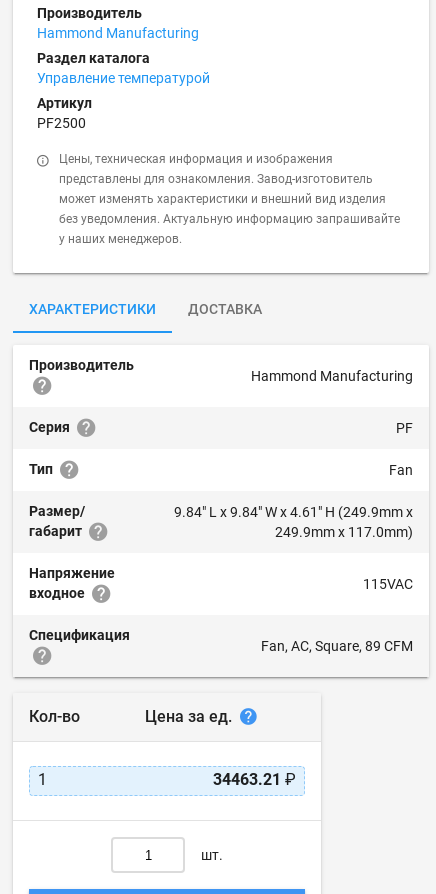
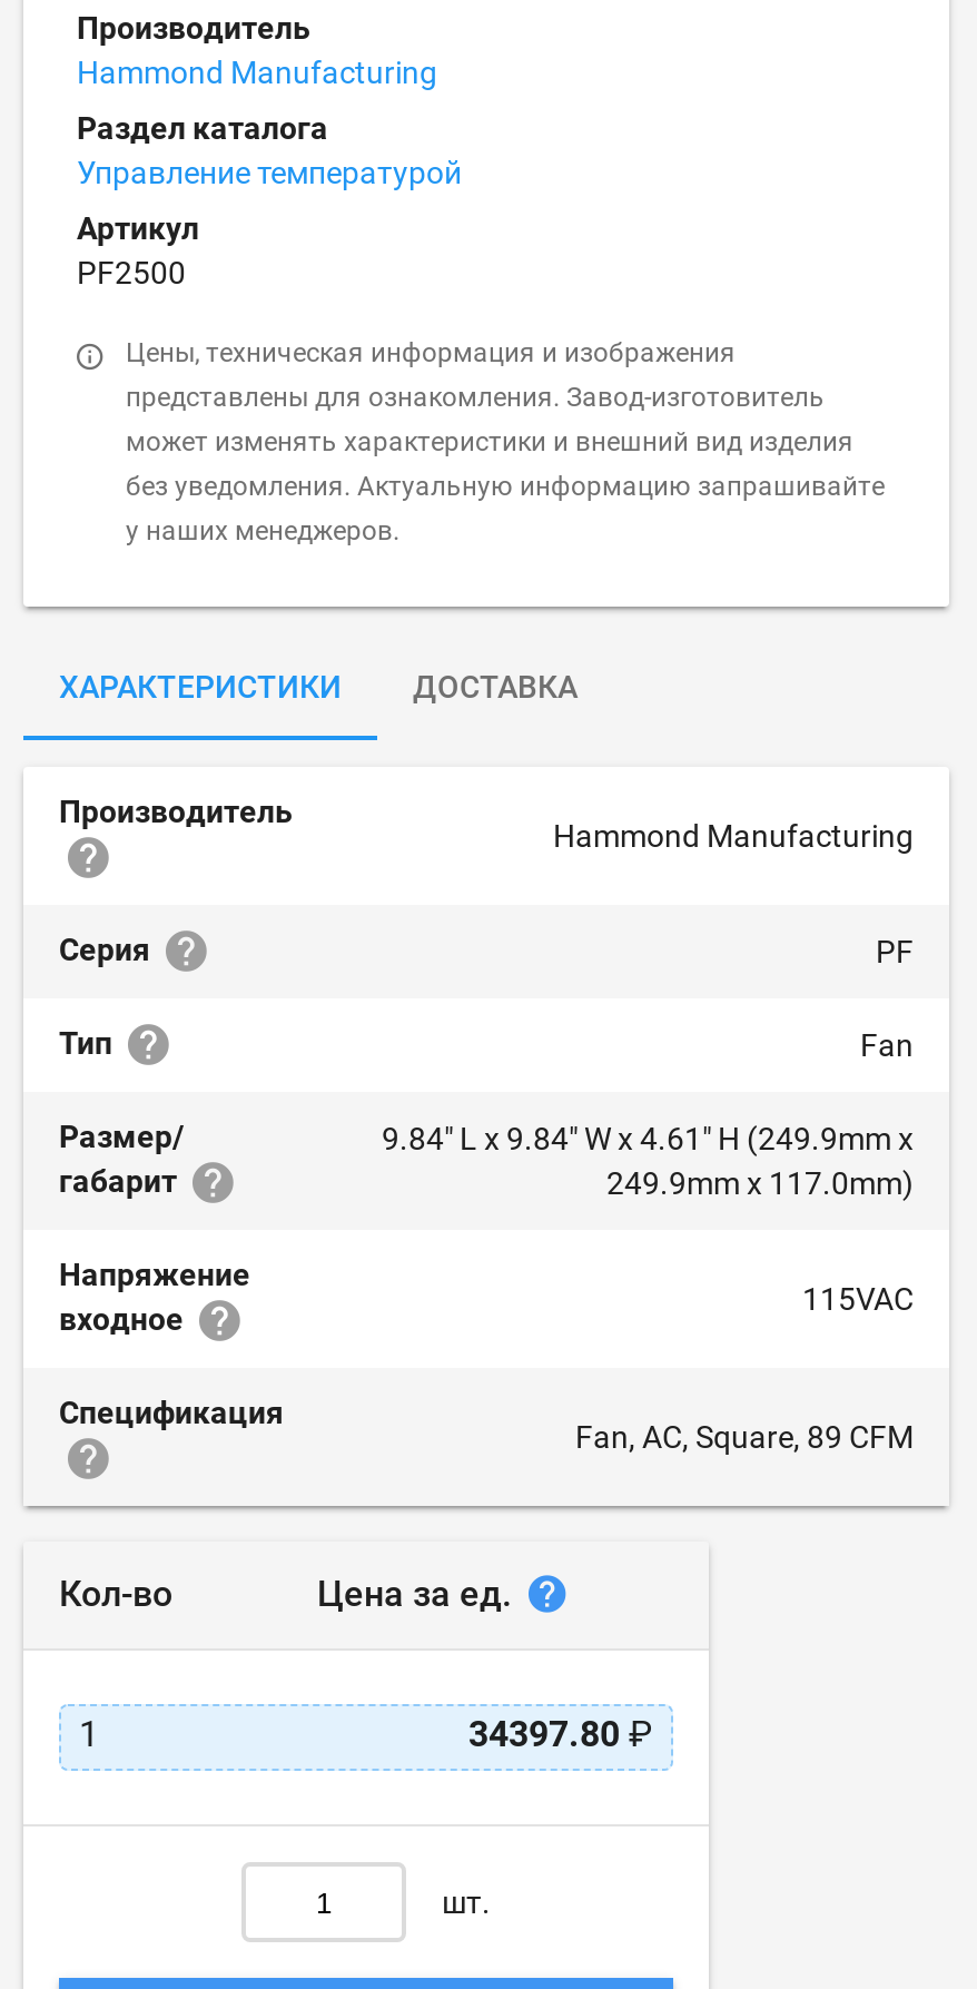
- 34463.21 ₽
+ 34397.80 ₽
